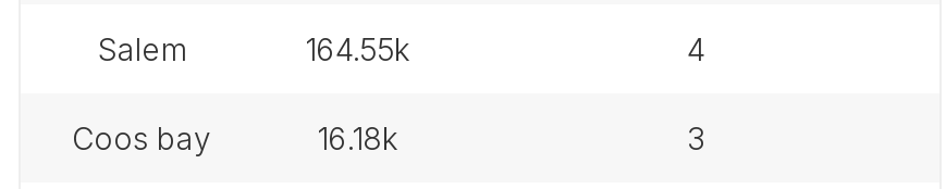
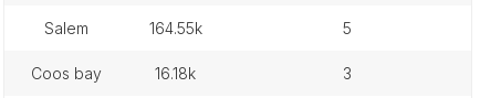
- 4
+ 5
